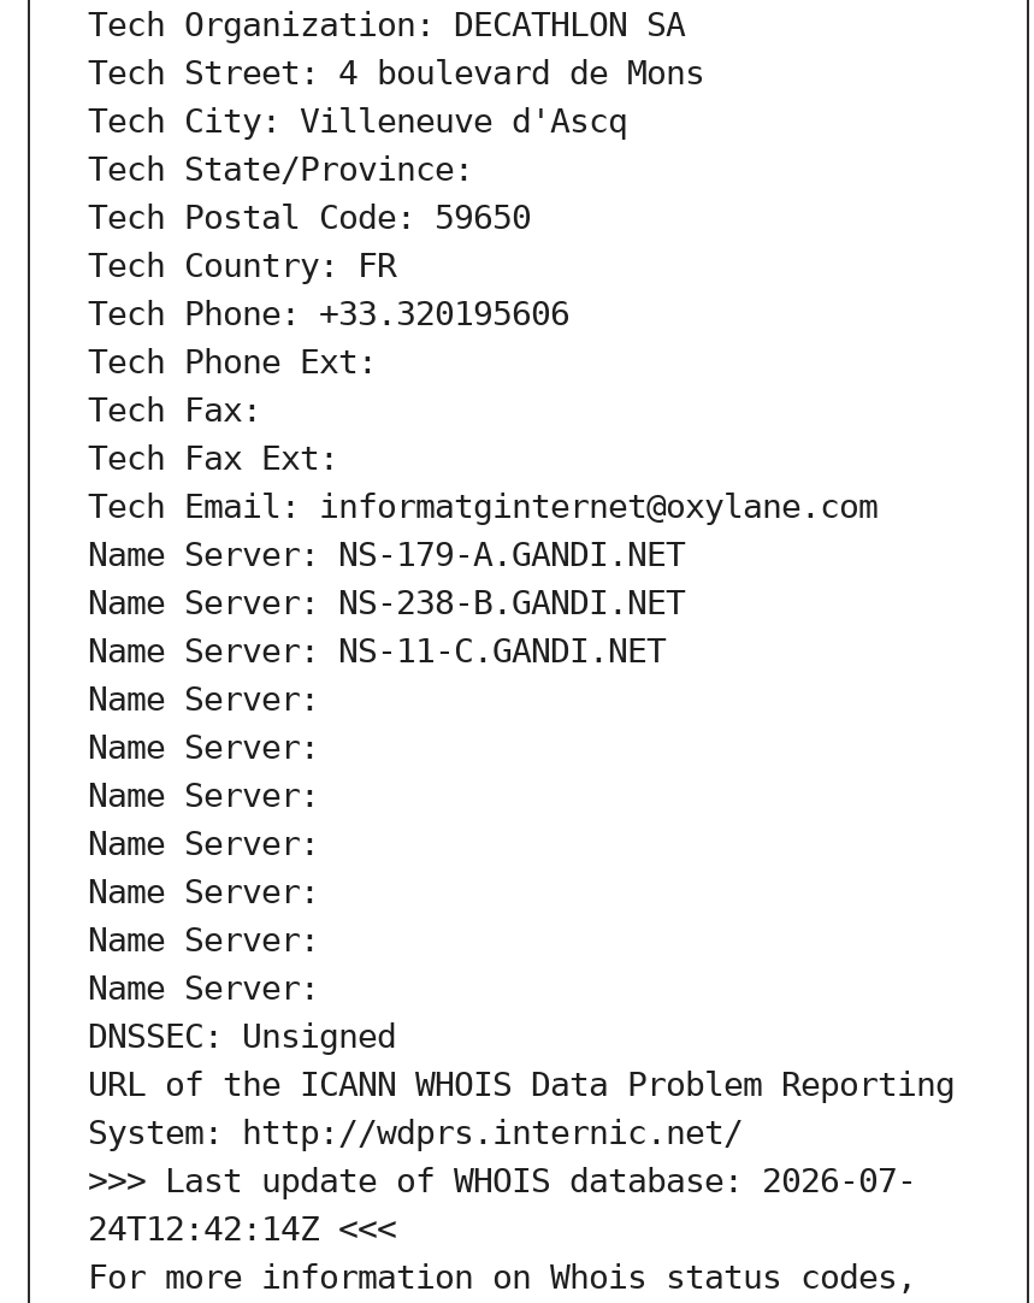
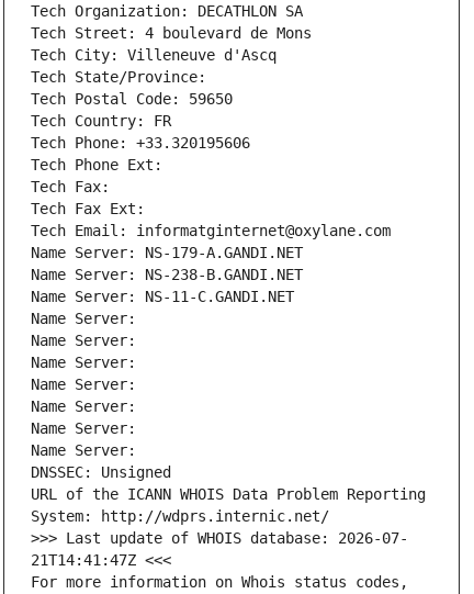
- 24T12:42:14Z <<<
+ 21T14:41:47Z <<<
